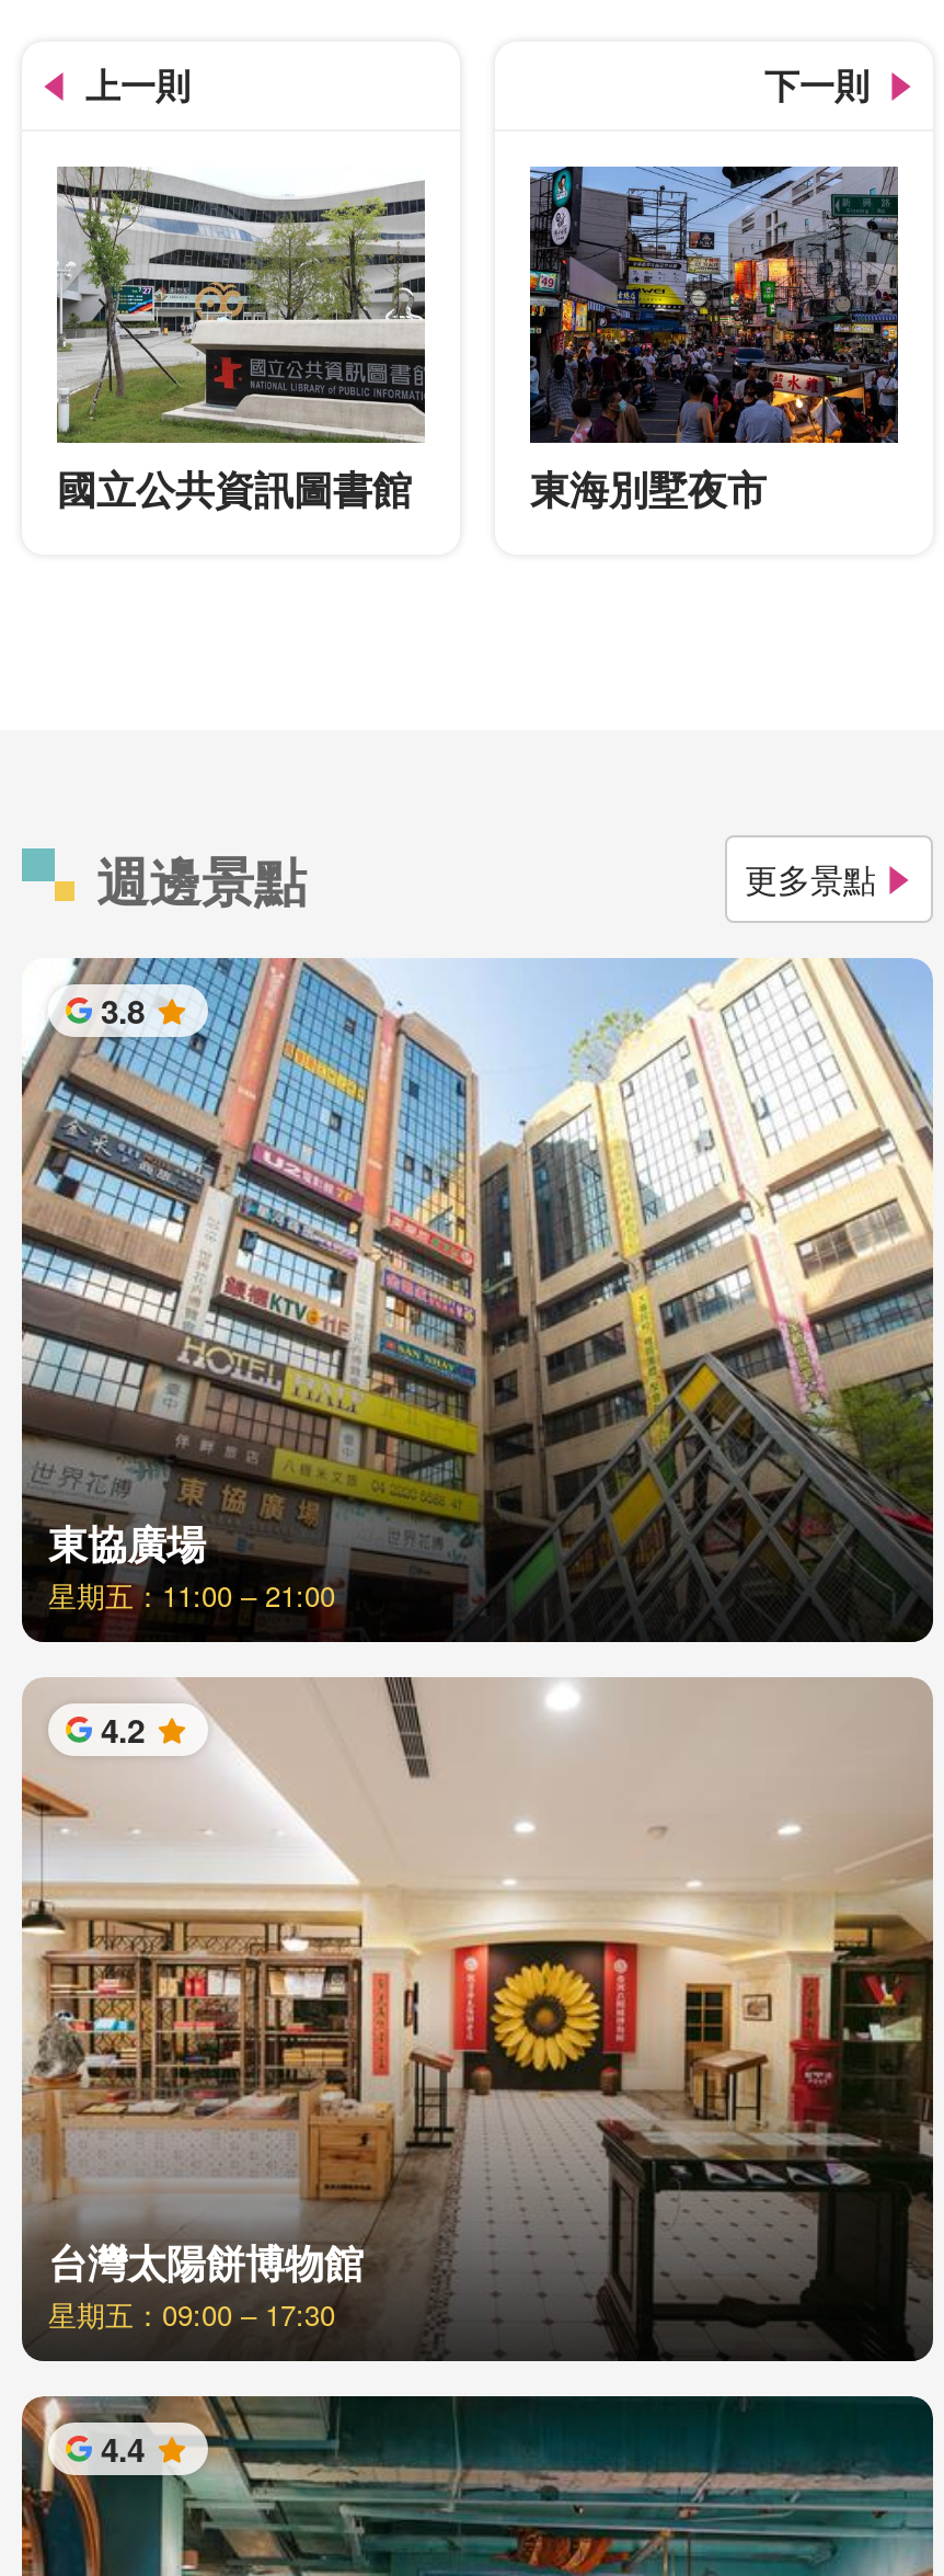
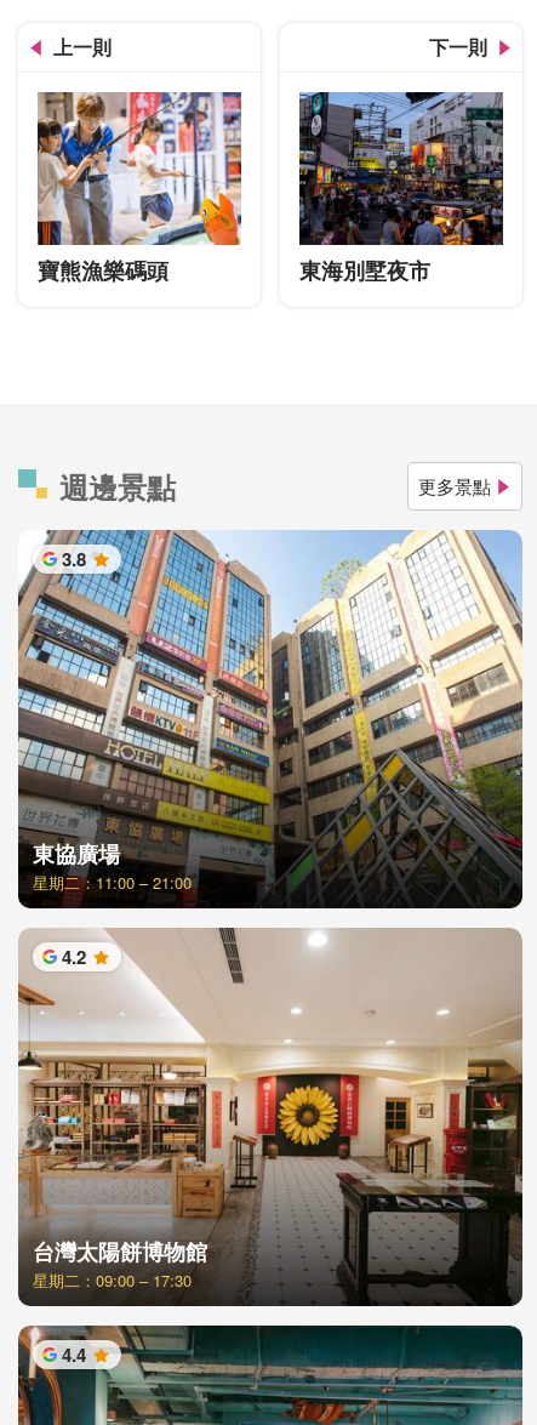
- [image]
- 國立公共資訊圖書館
+ [image]
+ 寶熊漁樂碼頭

- 星期五：11:00 – 21:00
+ 星期二：11:00 – 21:00

- 星期五：09:00 – 17:30
+ 星期二：09:00 – 17:30
